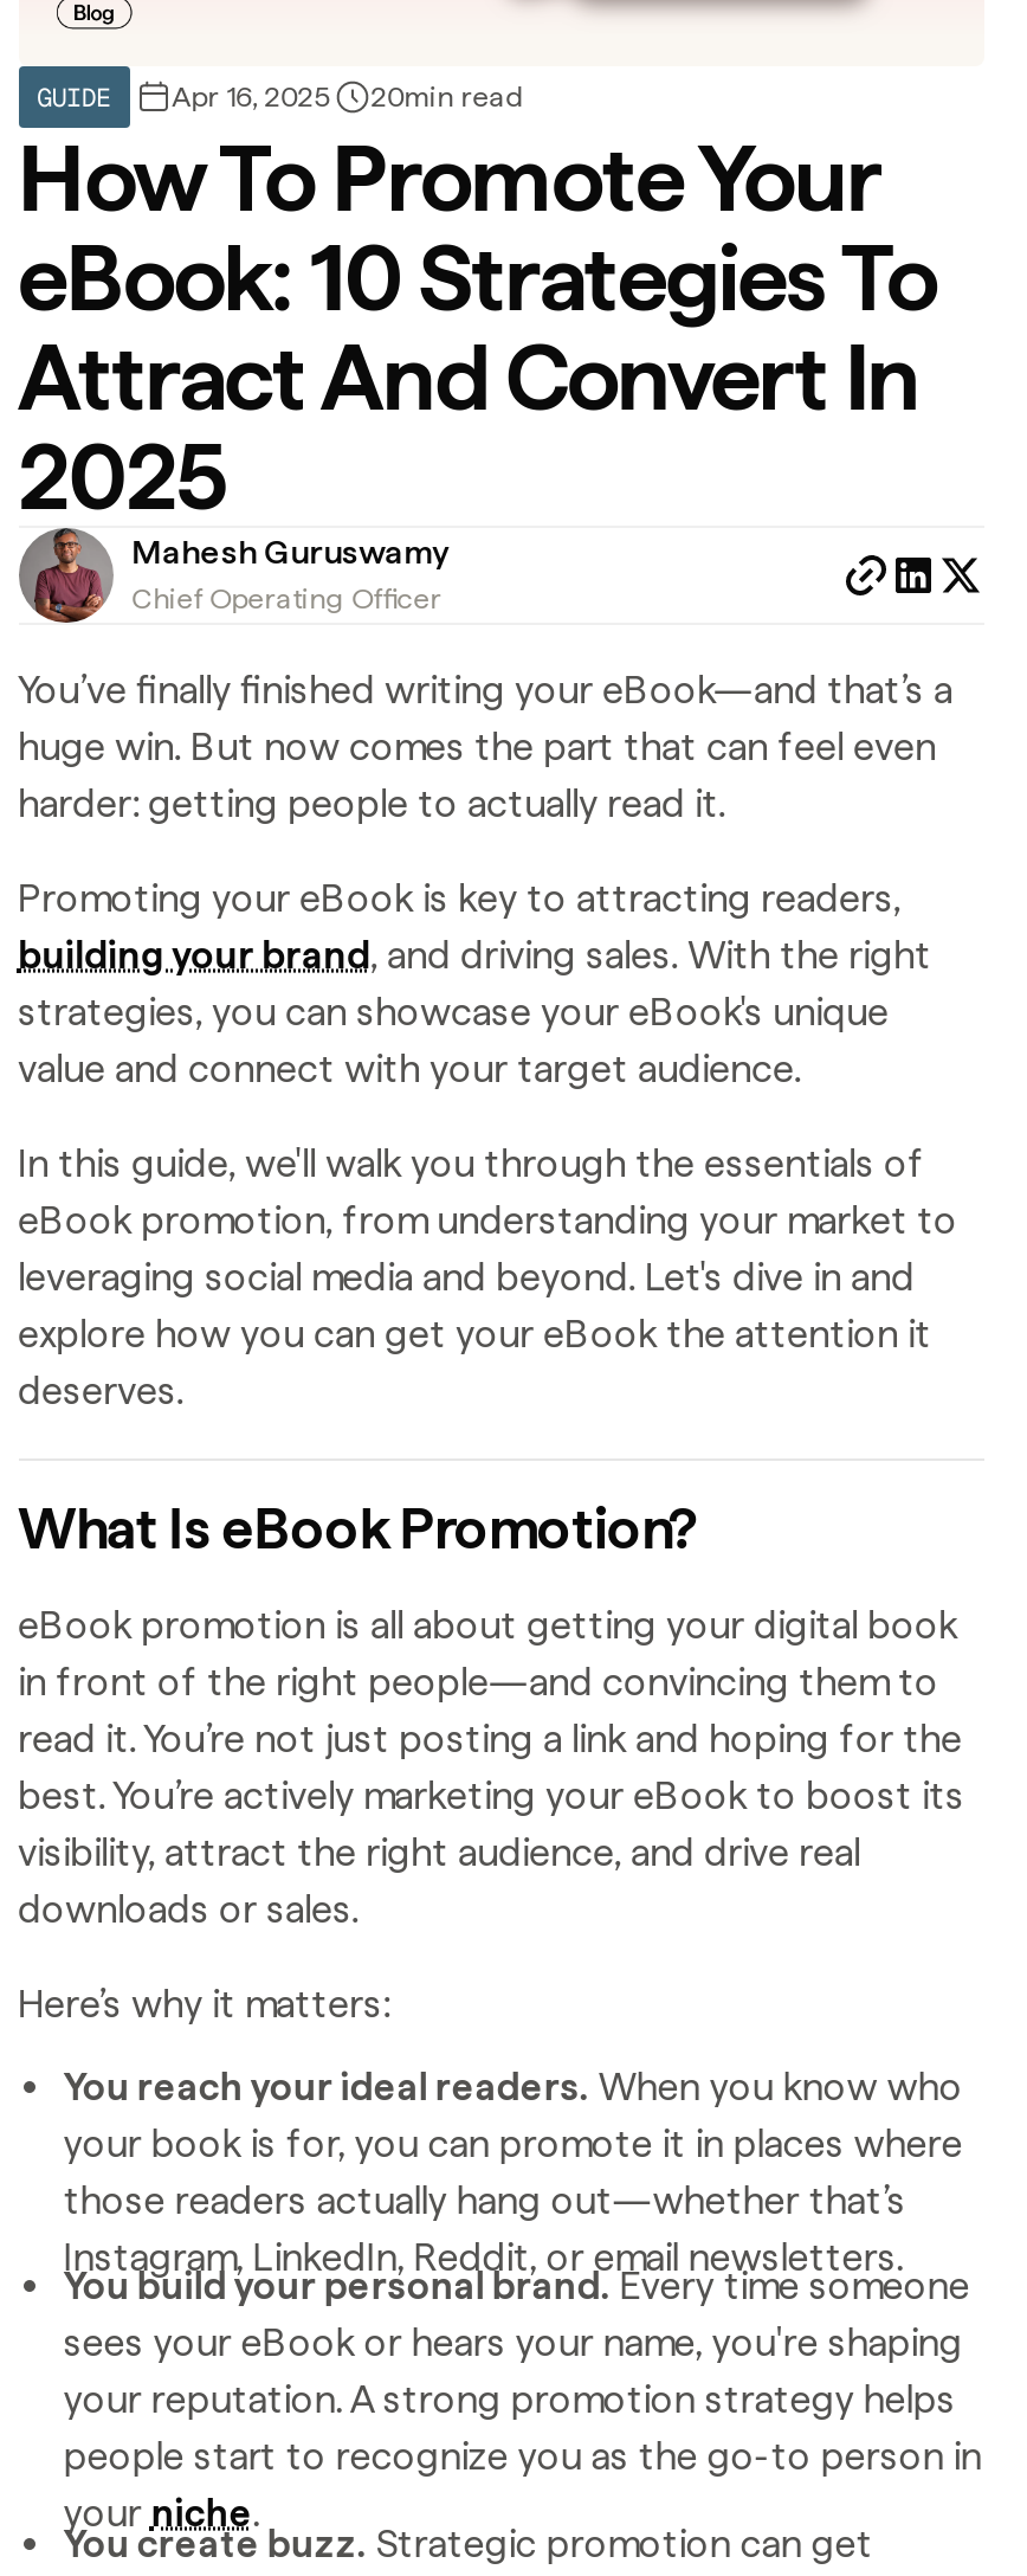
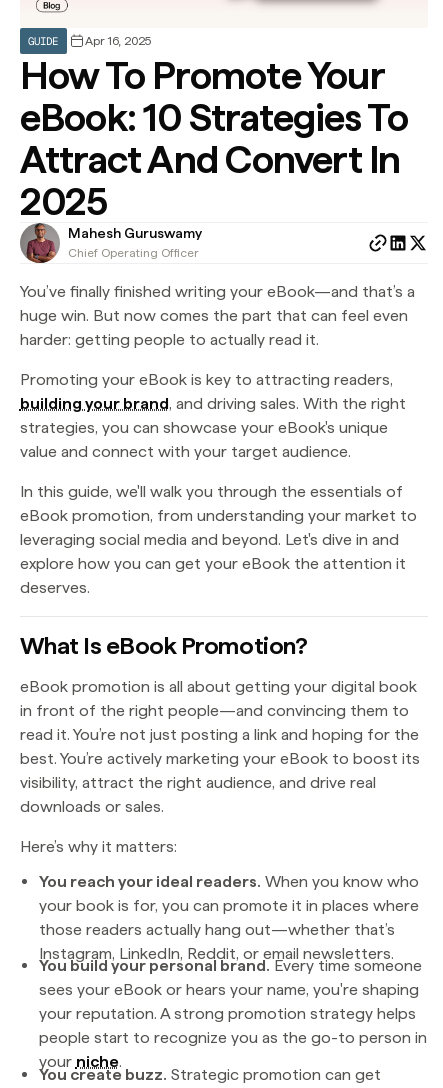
- 20min read
